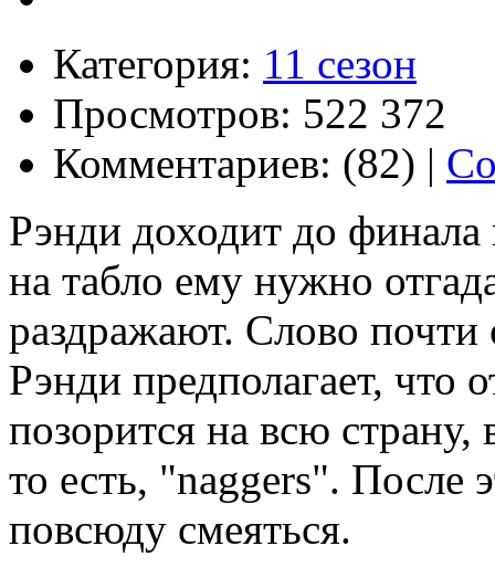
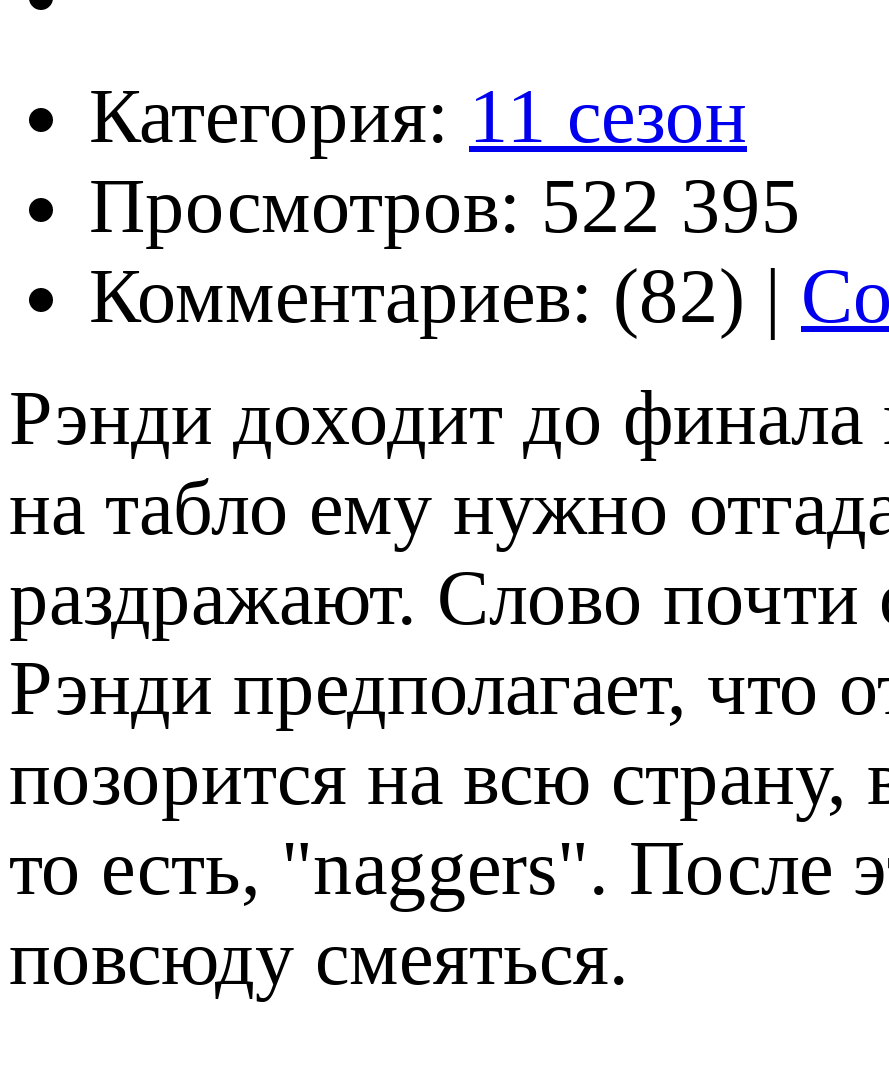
- Просмотров: 522 372
+ Просмотров: 522 395
